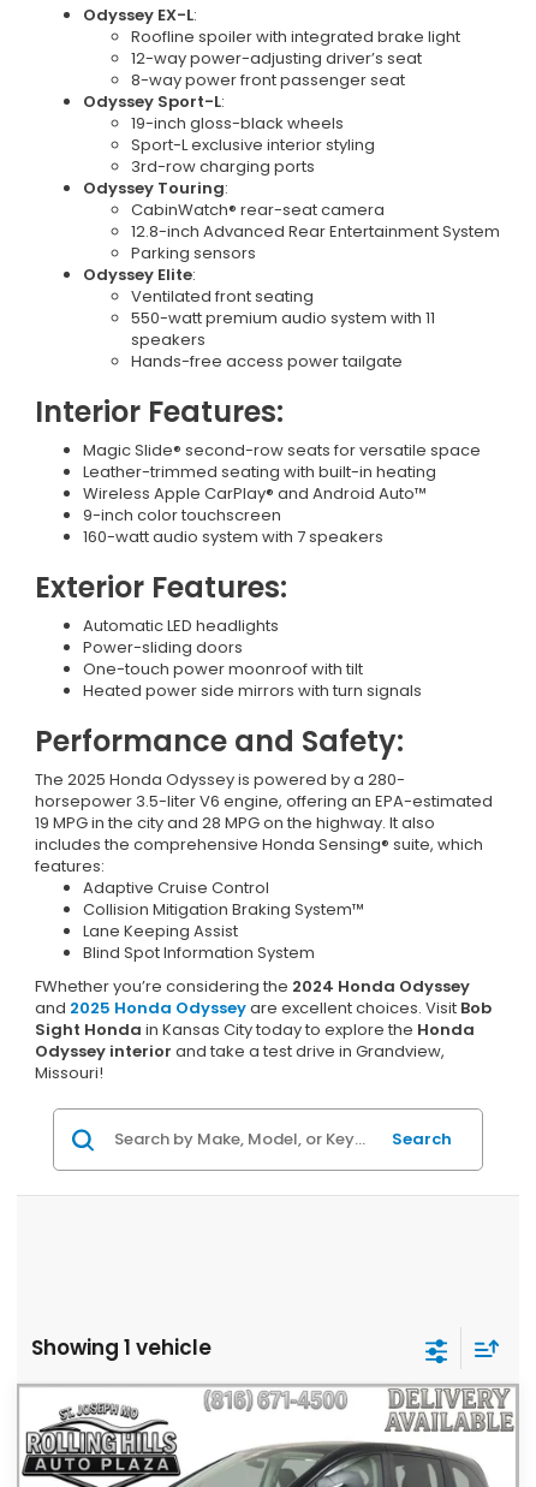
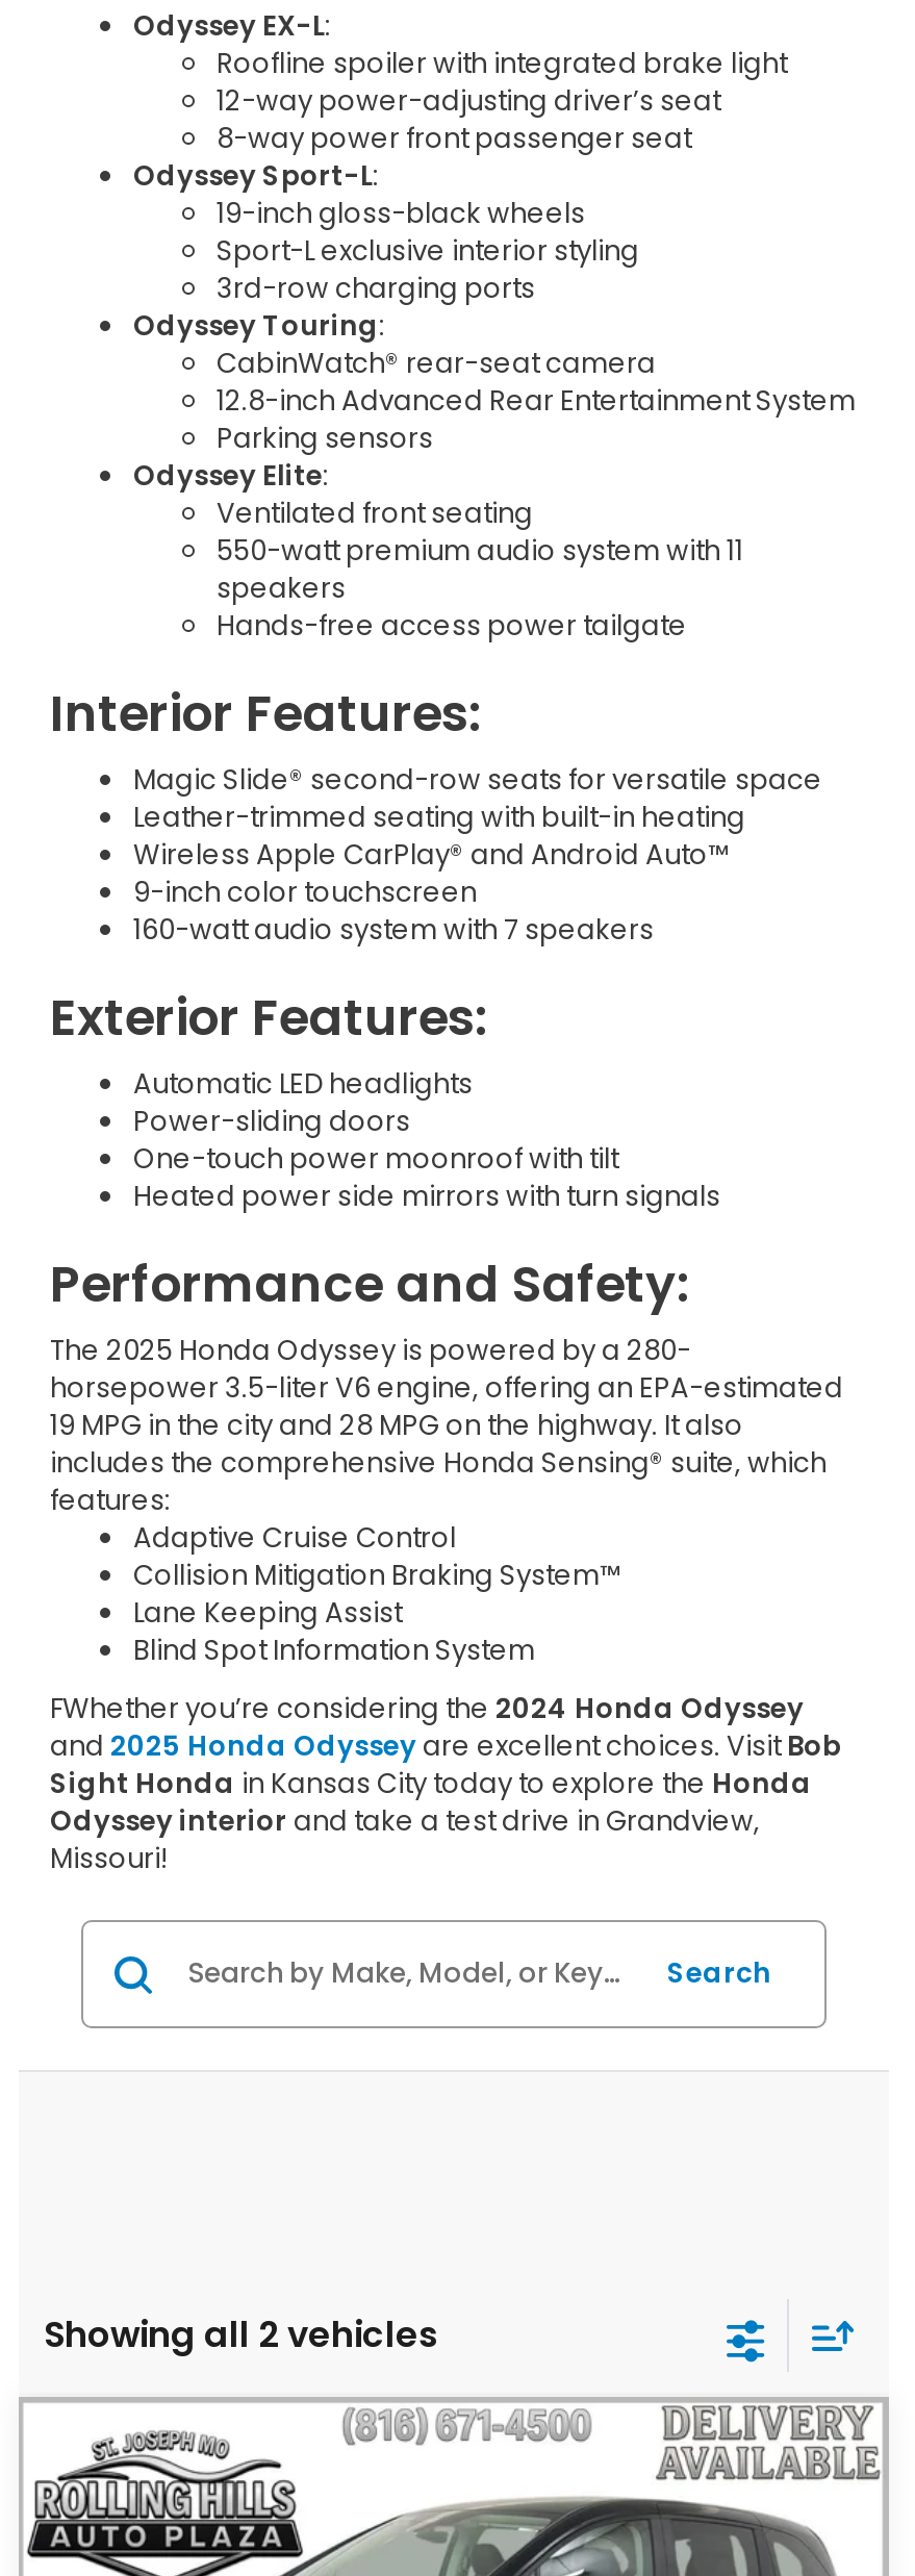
- Showing 1 vehicle
+ Showing all 2 vehicles
